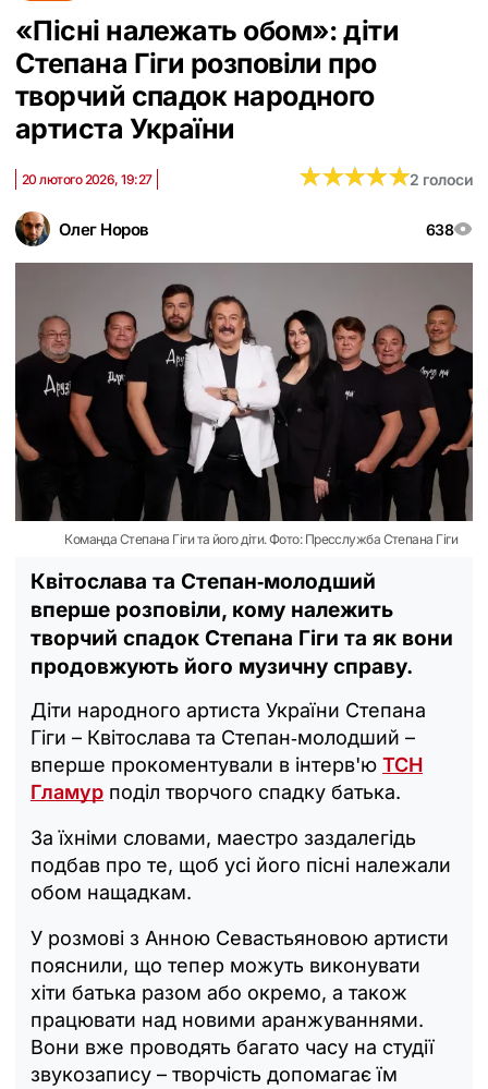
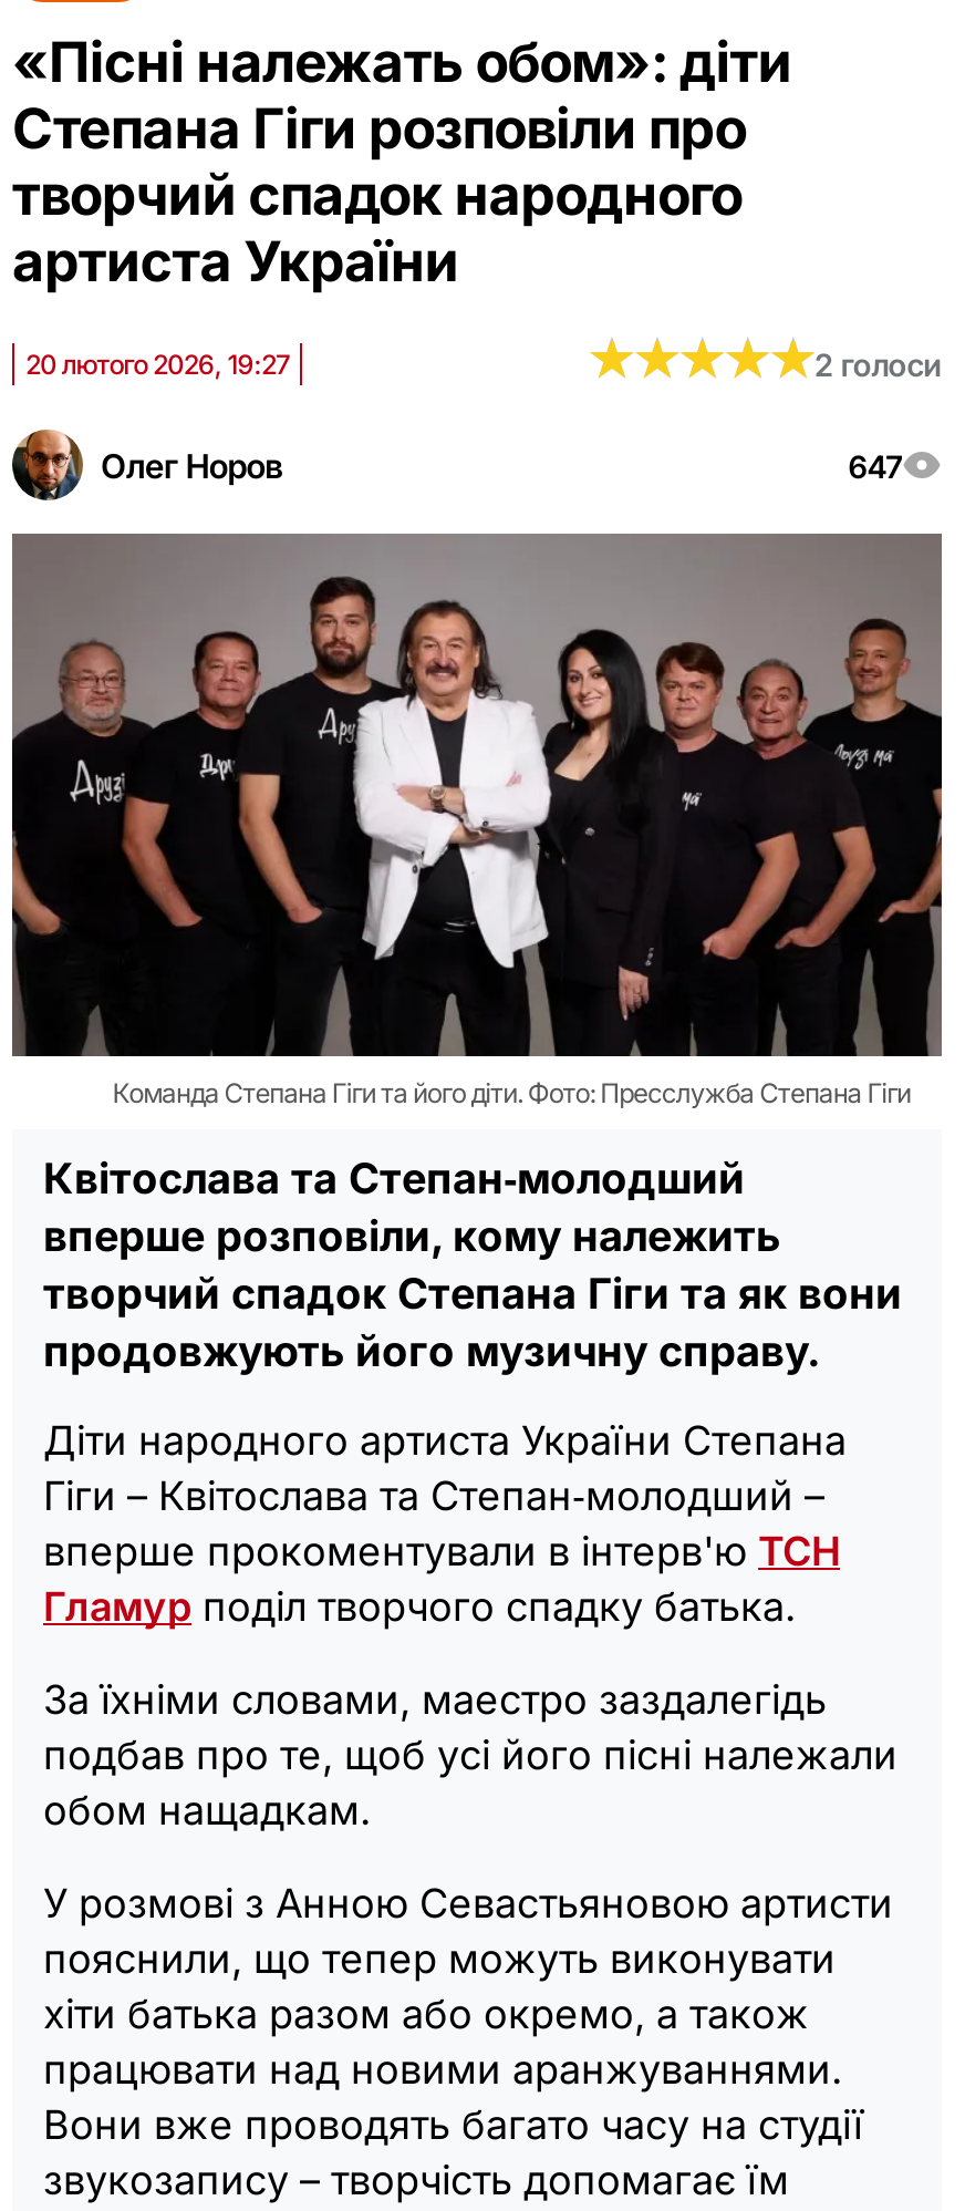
- 638
+ 647
